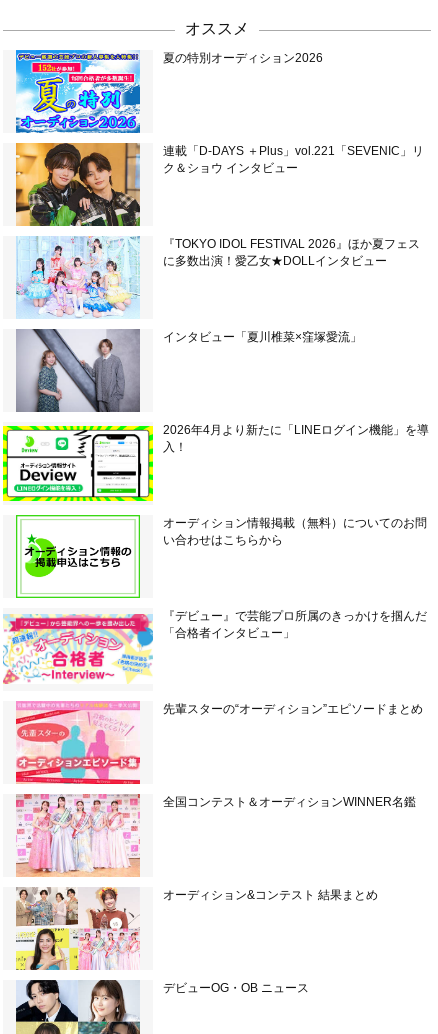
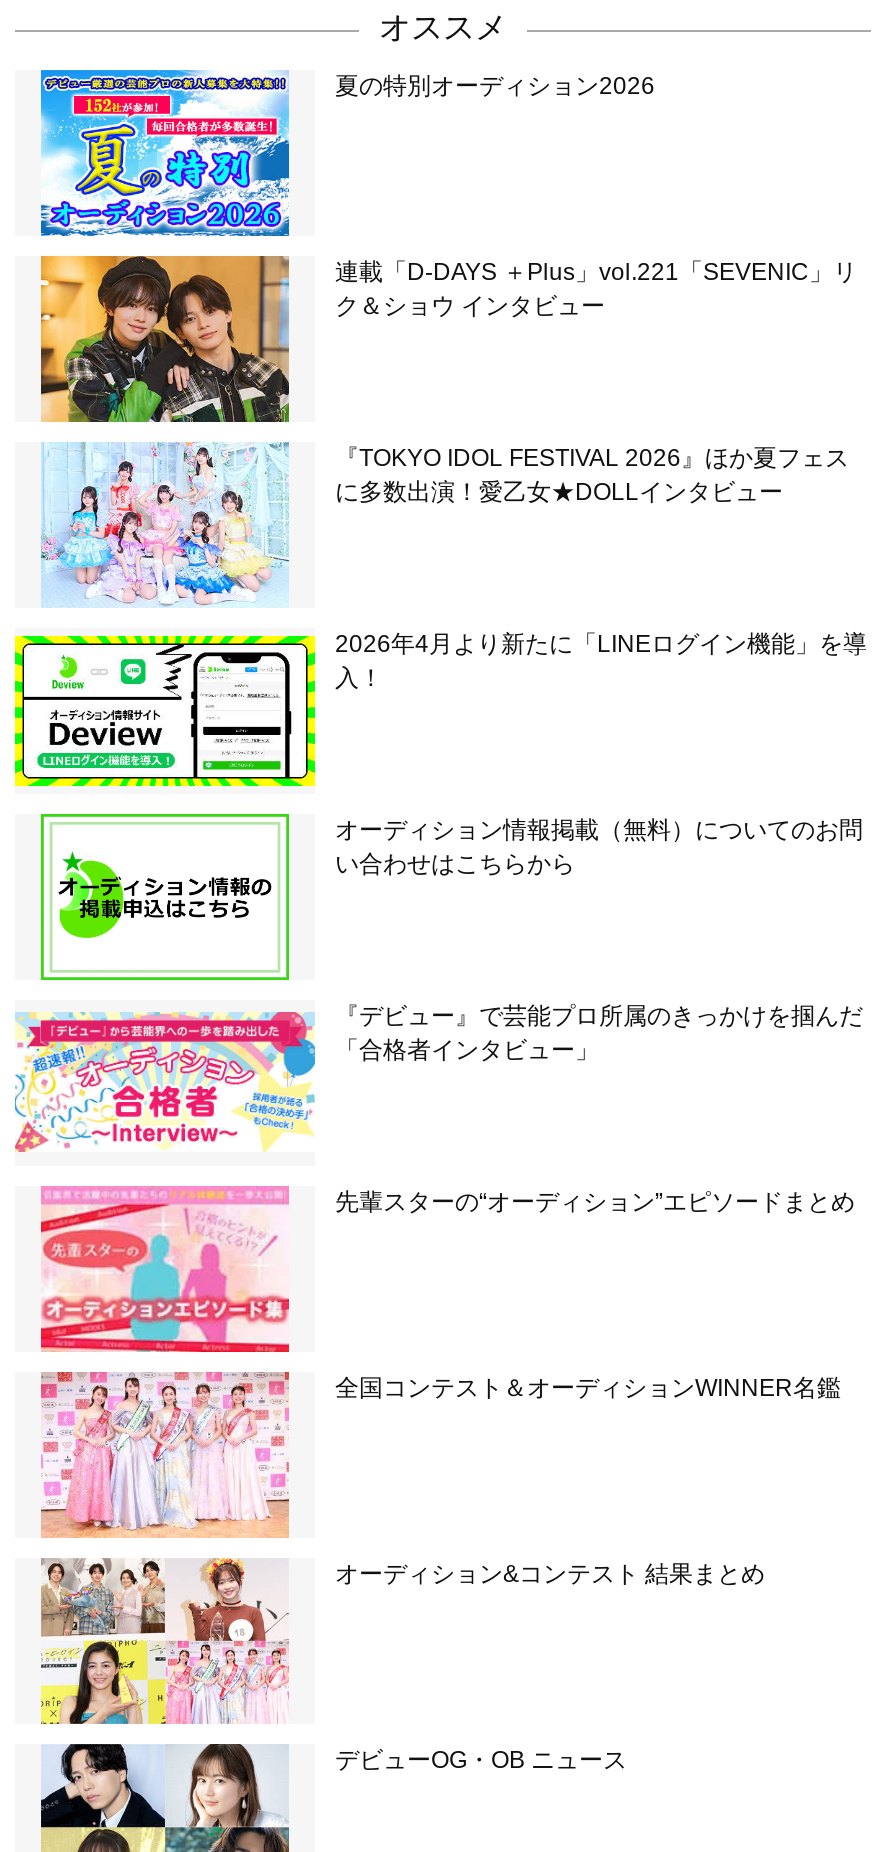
- [image]
- インタビュー「夏川椎菜×窪塚愛流」
